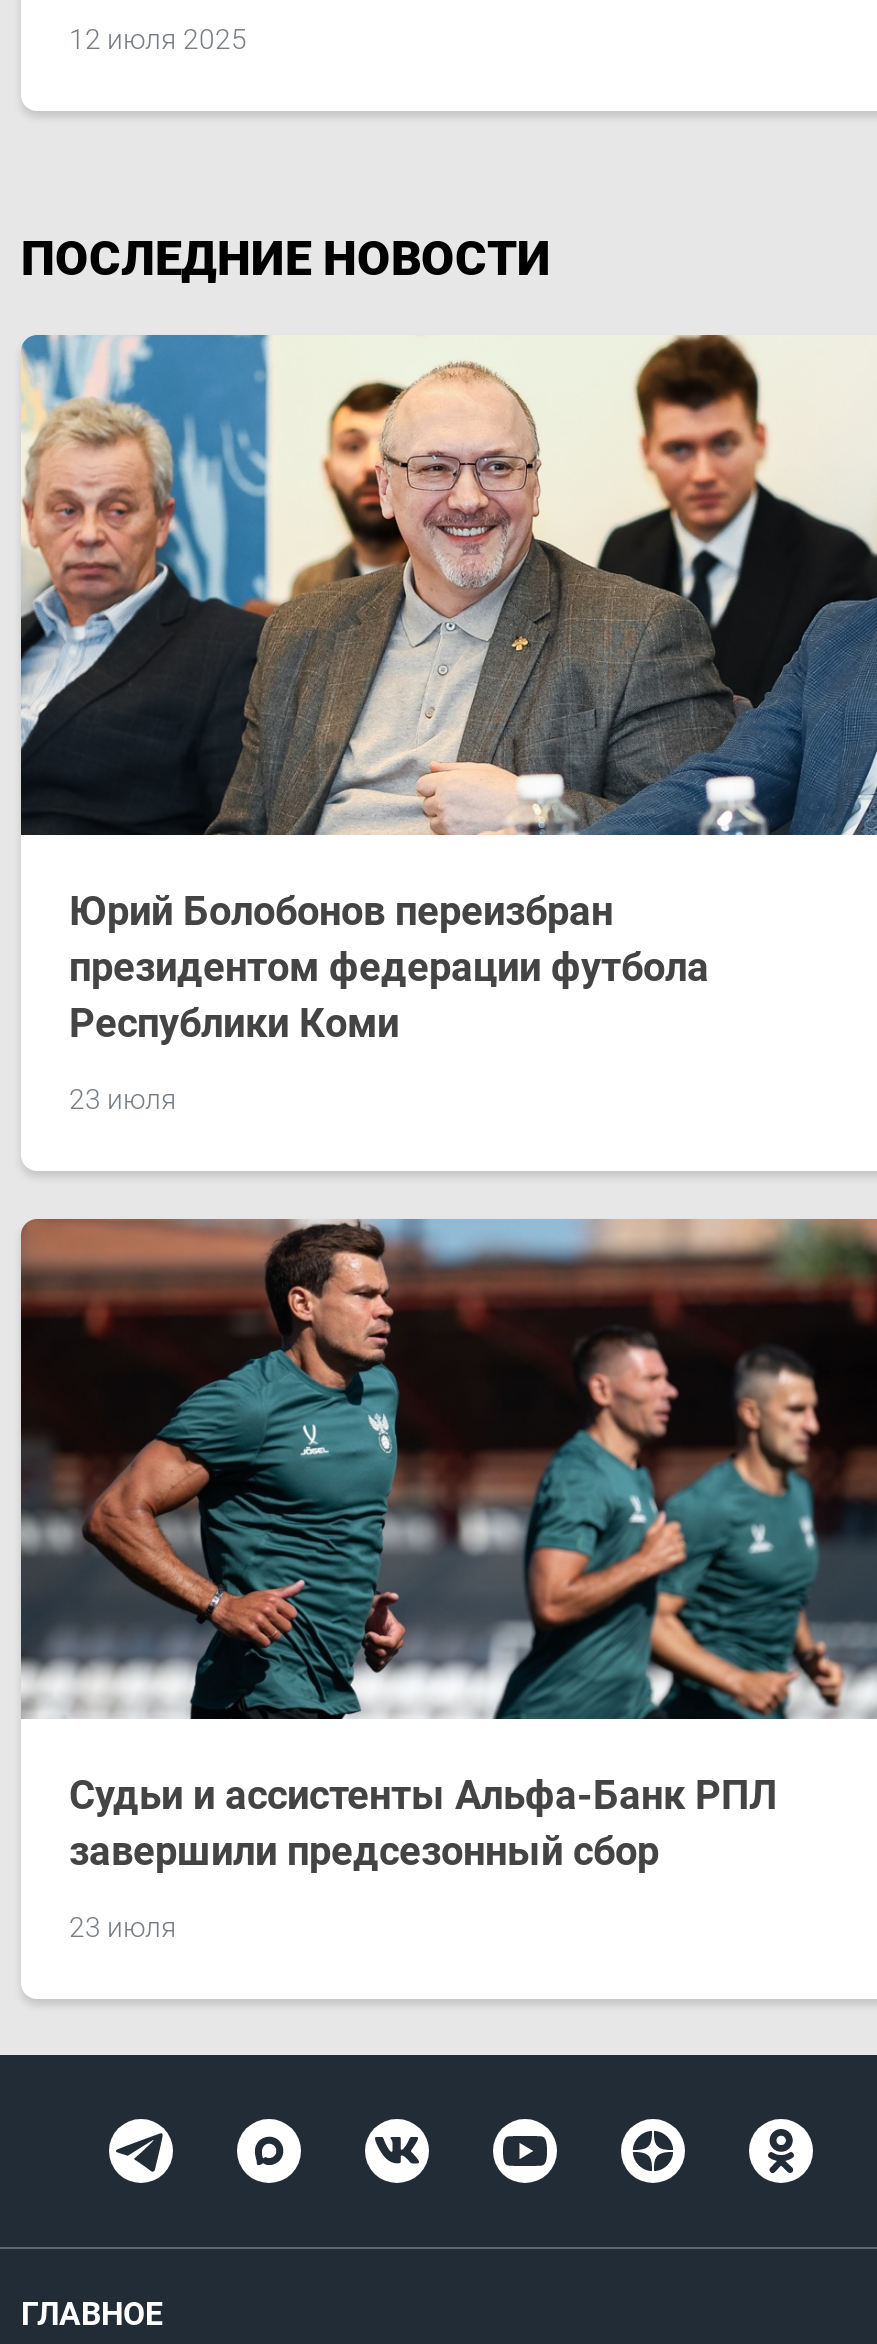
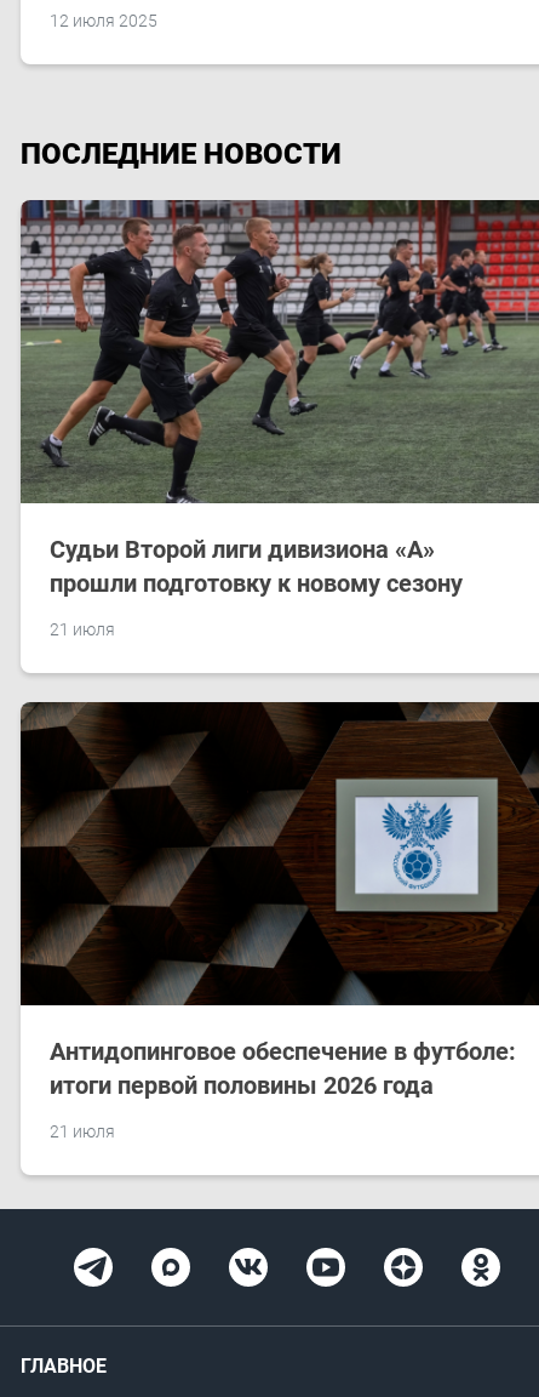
- [image]
- Юрий Болобонов переизбран
- президентом федерации футбола
- Республики Коми
+ [image]
+ Судьи Второй лиги дивизиона «А»
+ прошли подготовку к новому сезону

- 23 июля
+ 21 июля

- [image]
- Судьи и ассистенты Альфа-Банк РПЛ
- завершили предсезонный сбор
+ [image]
+ Антидопинговое обеспечение в футболе:
+ итоги первой половины 2026 года

- 23 июля
+ 21 июля
